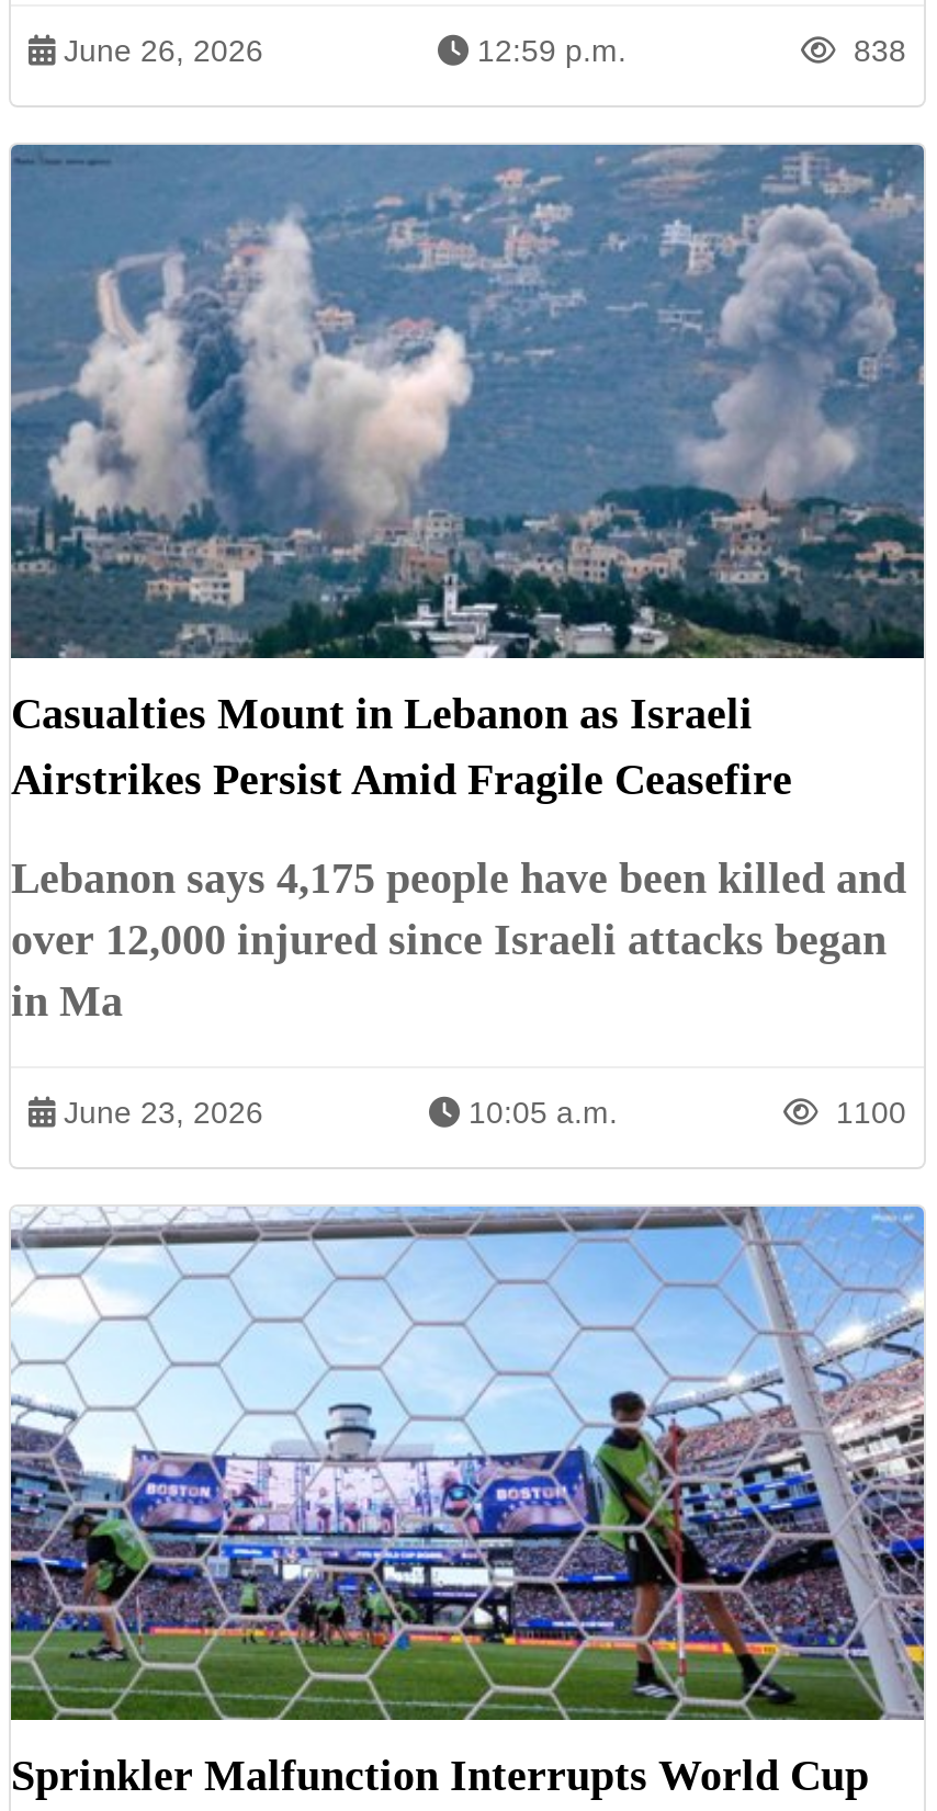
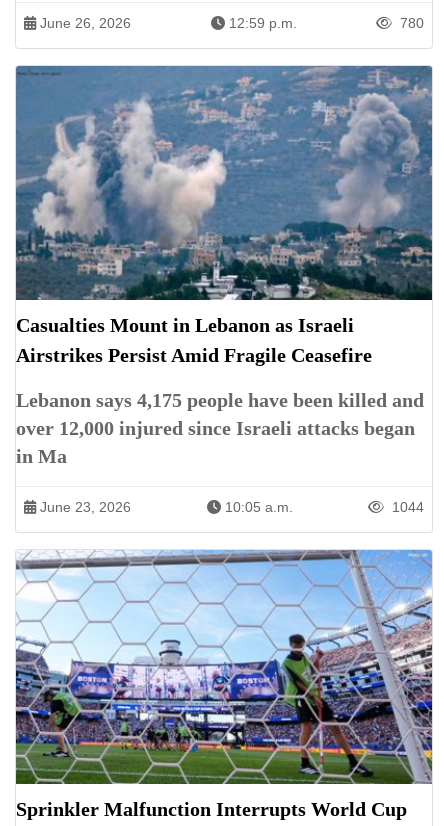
- 838
+ 780

- 1100
+ 1044
